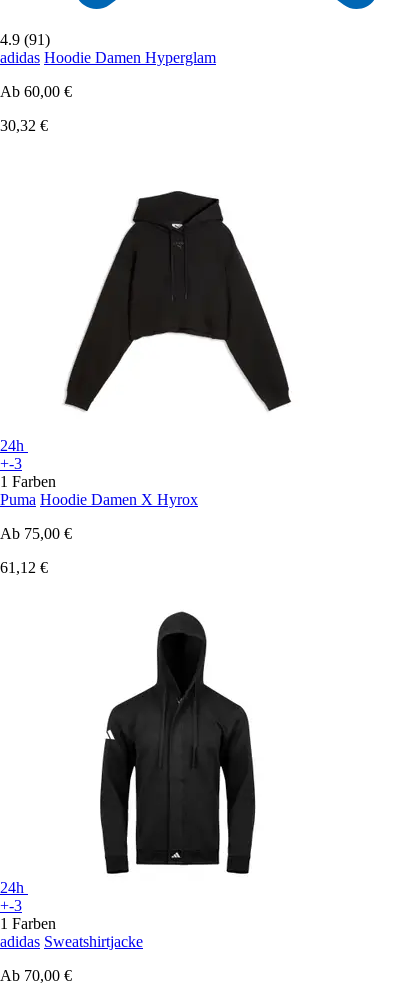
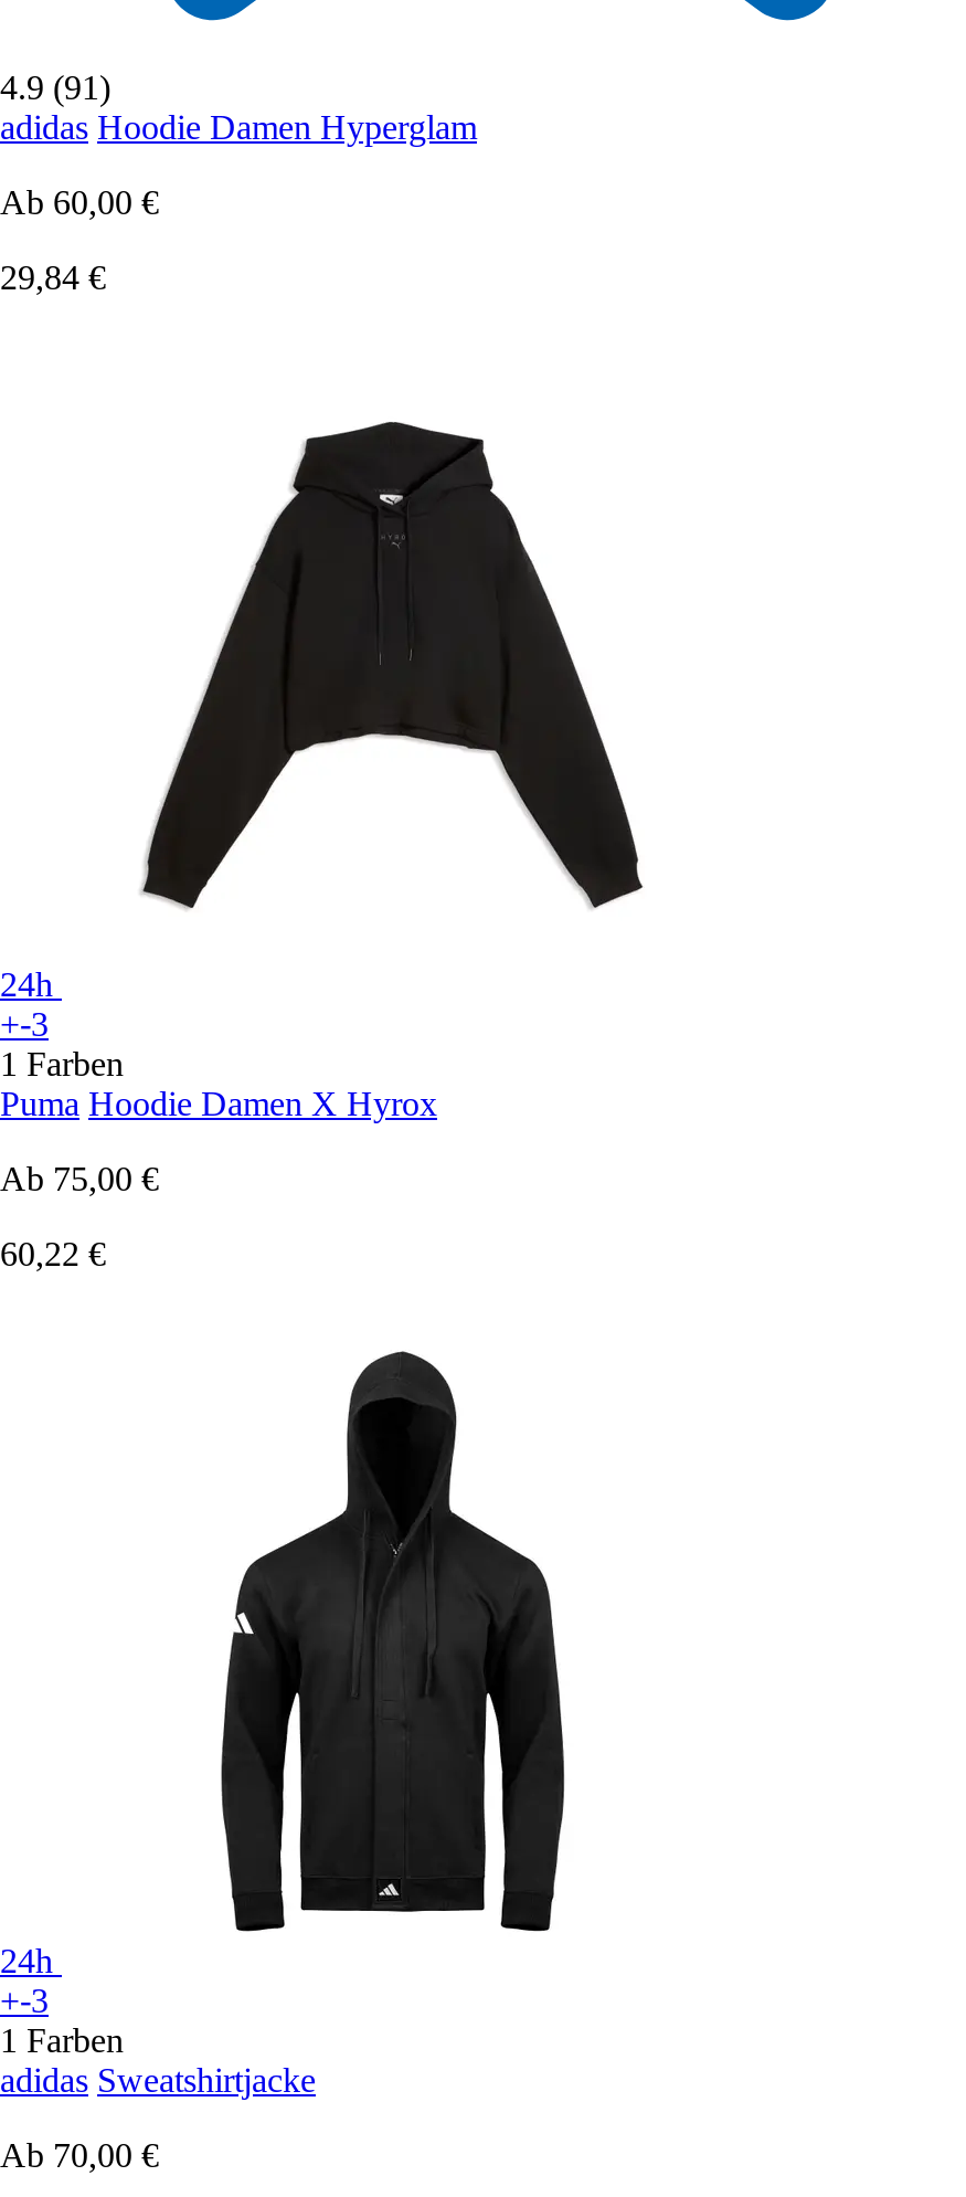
- 30,32 €
+ 29,84 €

- 61,12 €
+ 60,22 €
